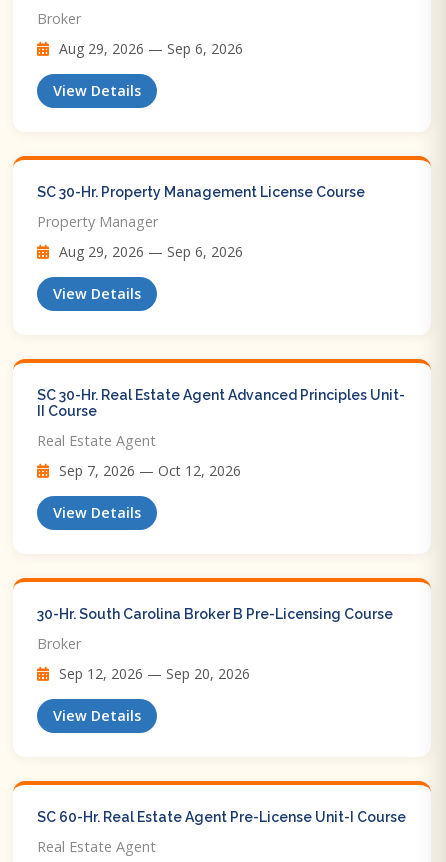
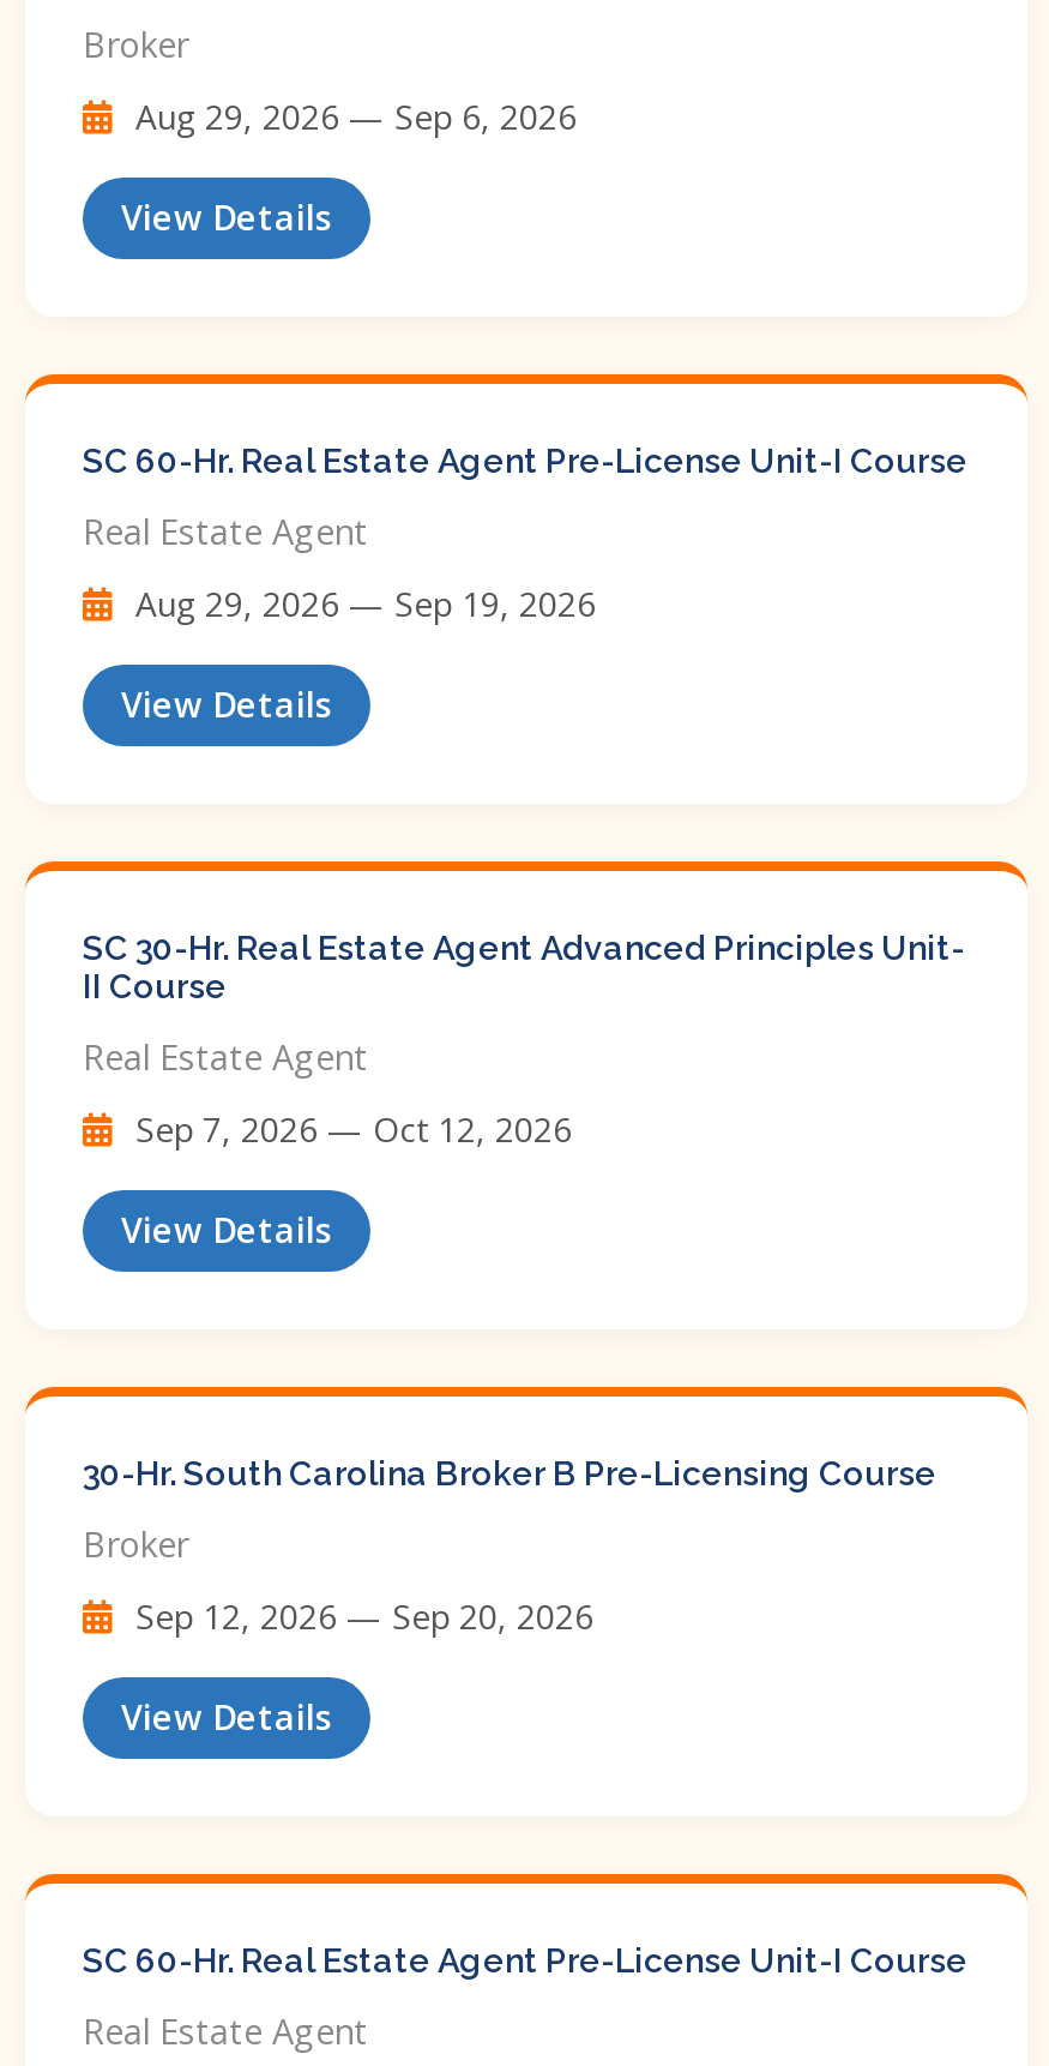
- SC 30-Hr. Property Management License Course
+ SC 60-Hr. Real Estate Agent Pre-License Unit-I Course

- Property Manager
+ Real Estate Agent

- Aug 29, 2026 — Sep 6, 2026
+ Aug 29, 2026 — Sep 19, 2026
